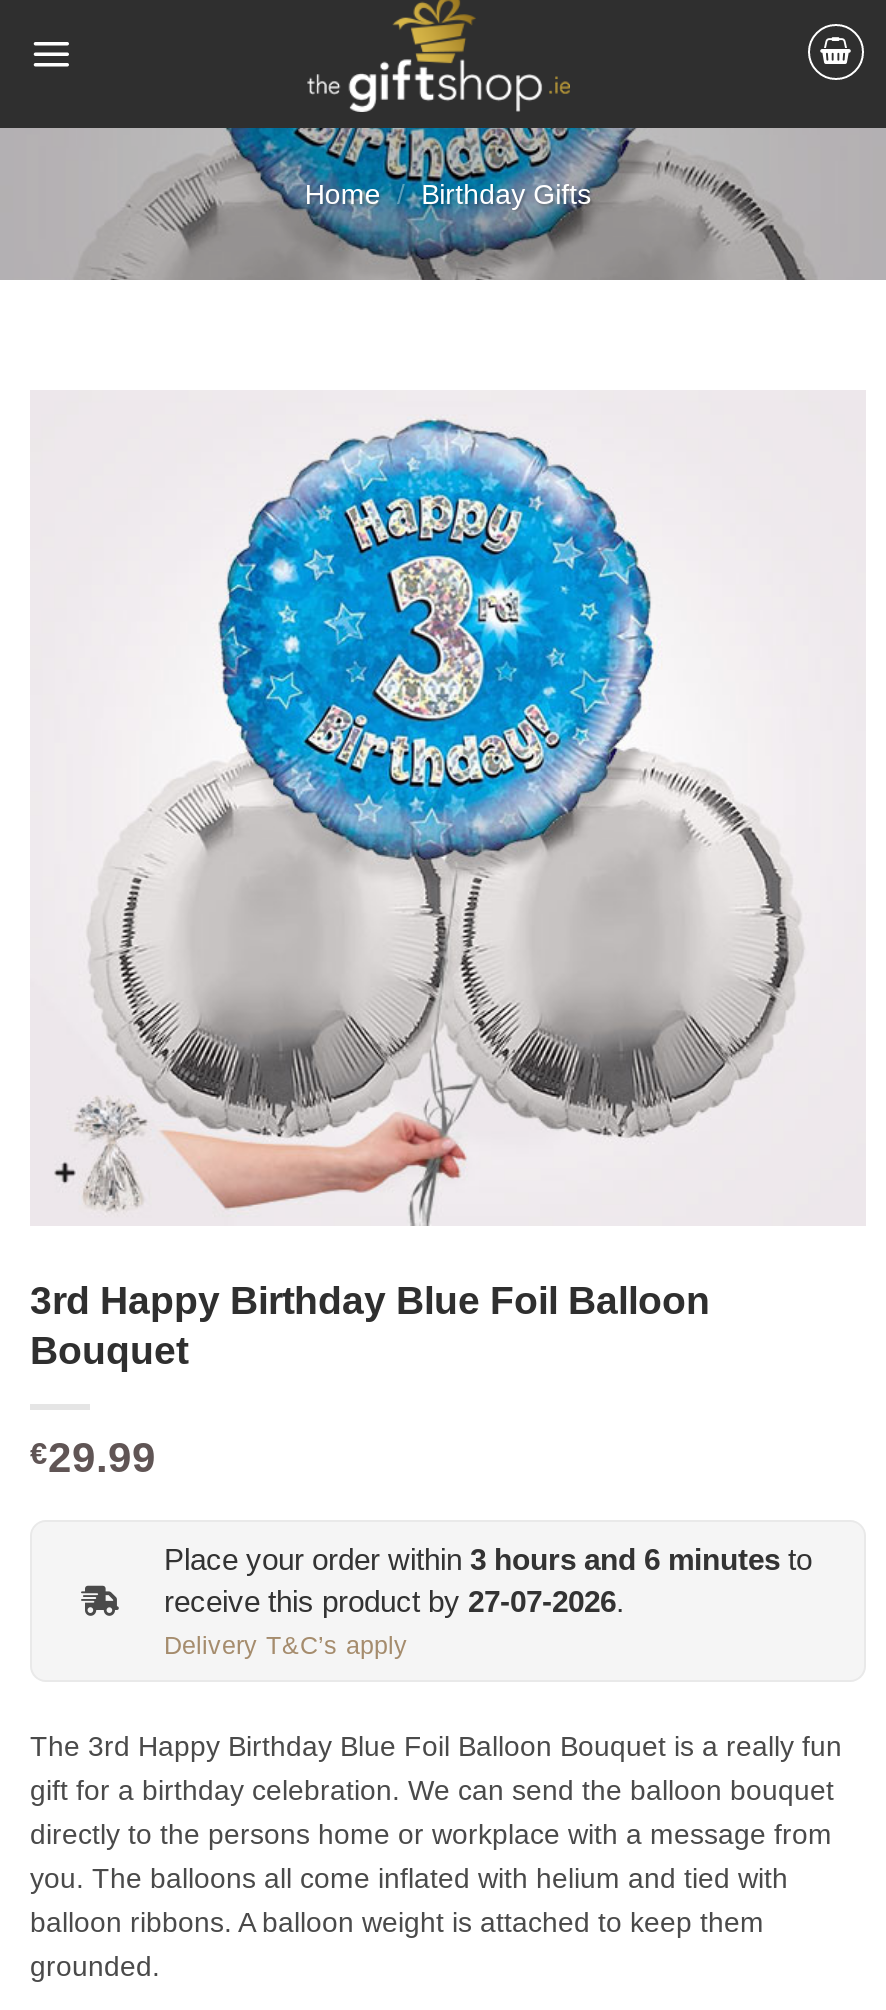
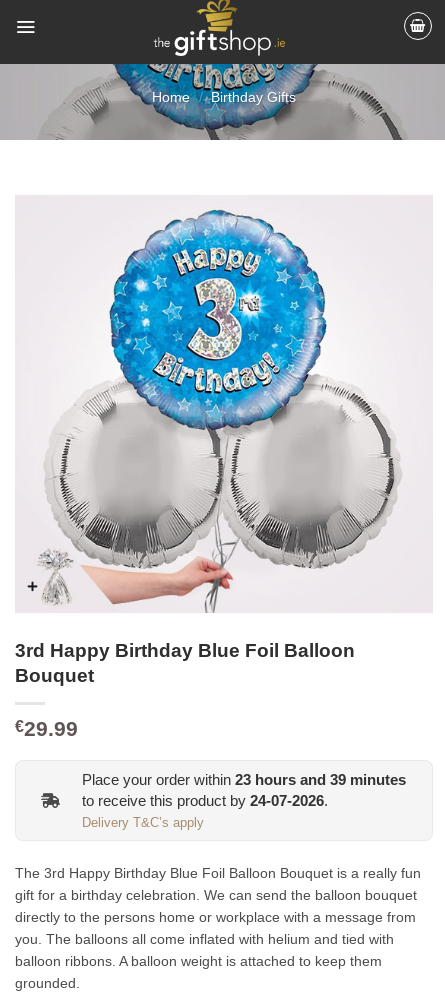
- Place your order within 3 hours and 6 minutes to
- receive this product by 27-07-2026.
+ Place your order within 23 hours and 39 minutes
+ to receive this product by 24-07-2026.
